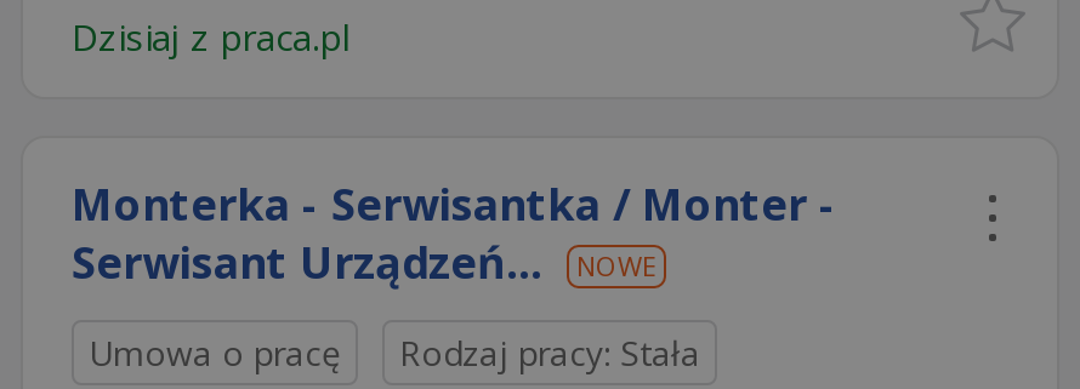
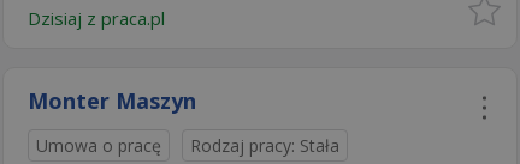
- Monterka - Serwisantka / Monter -
- Serwisant Urządzeń...
- NOWE
+ Monter Maszyn
